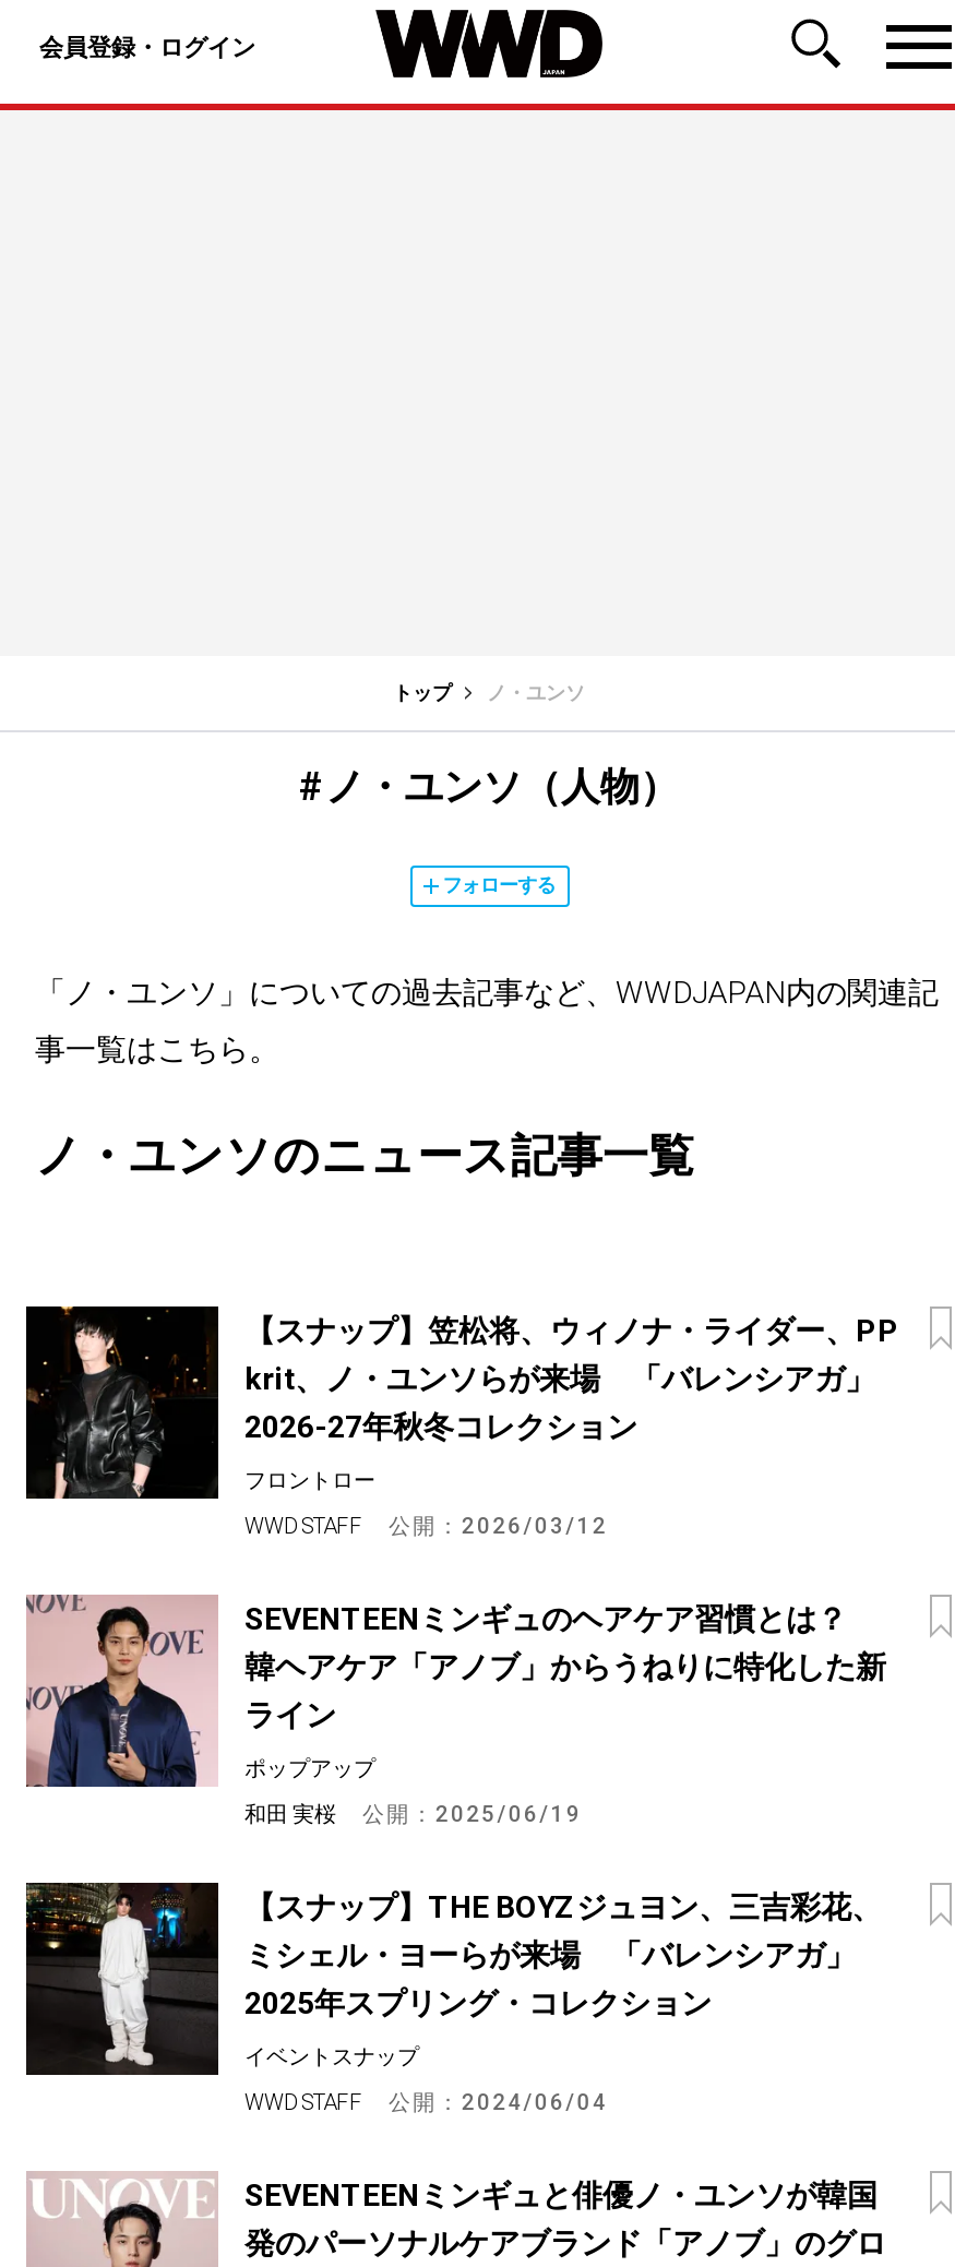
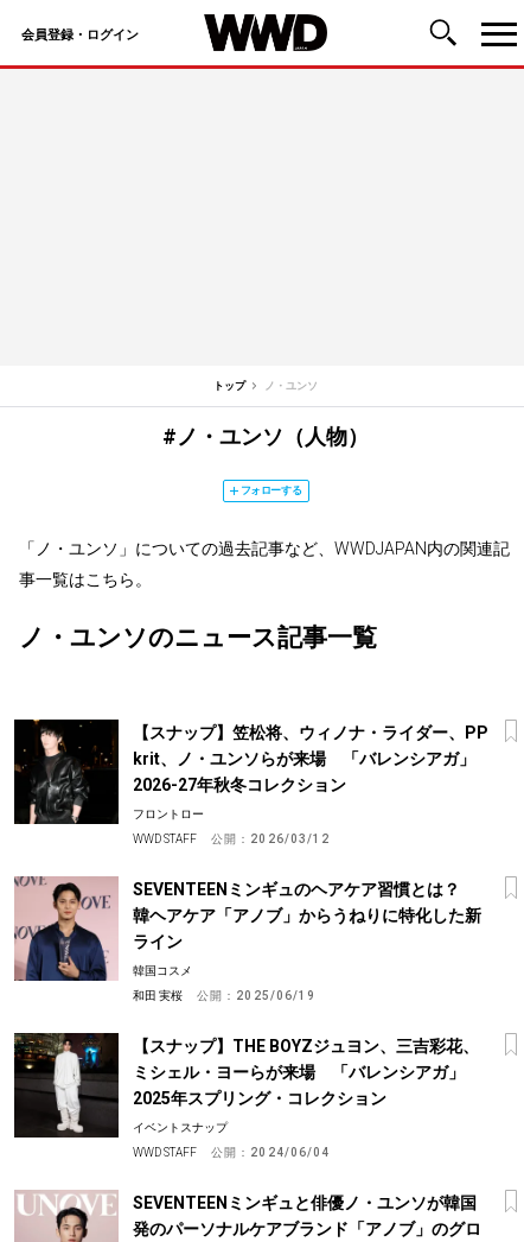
- ポップアップ
+ 韓国コスメ
